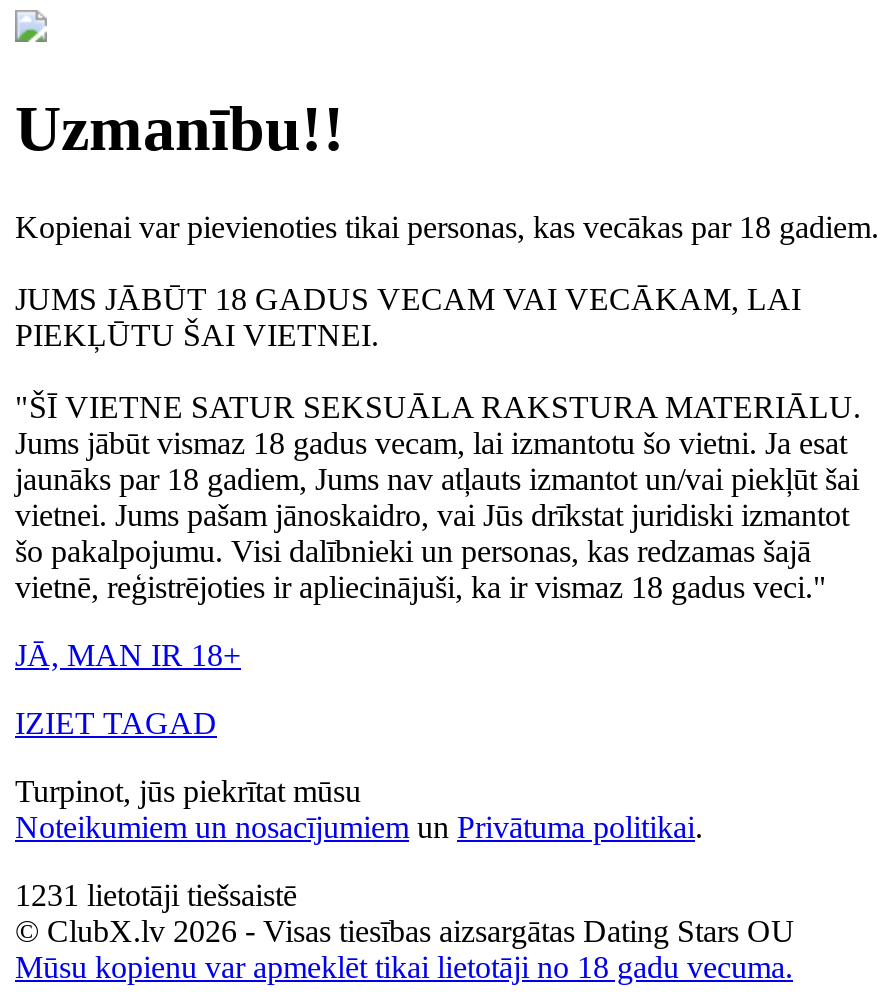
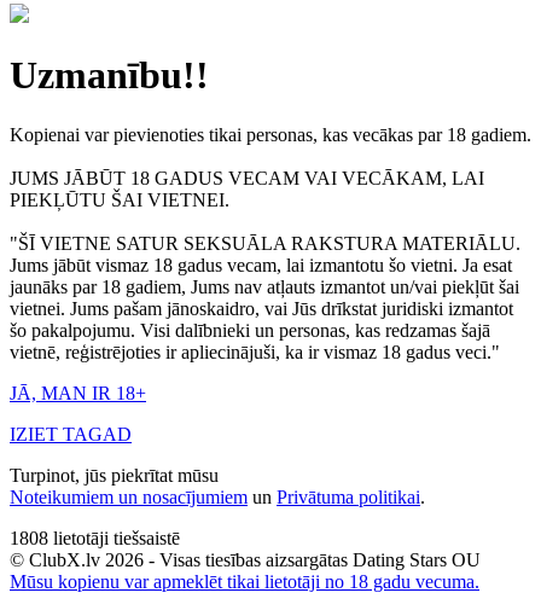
- 1231 lietotāji tiešsaistē
+ 1808 lietotāji tiešsaistē
